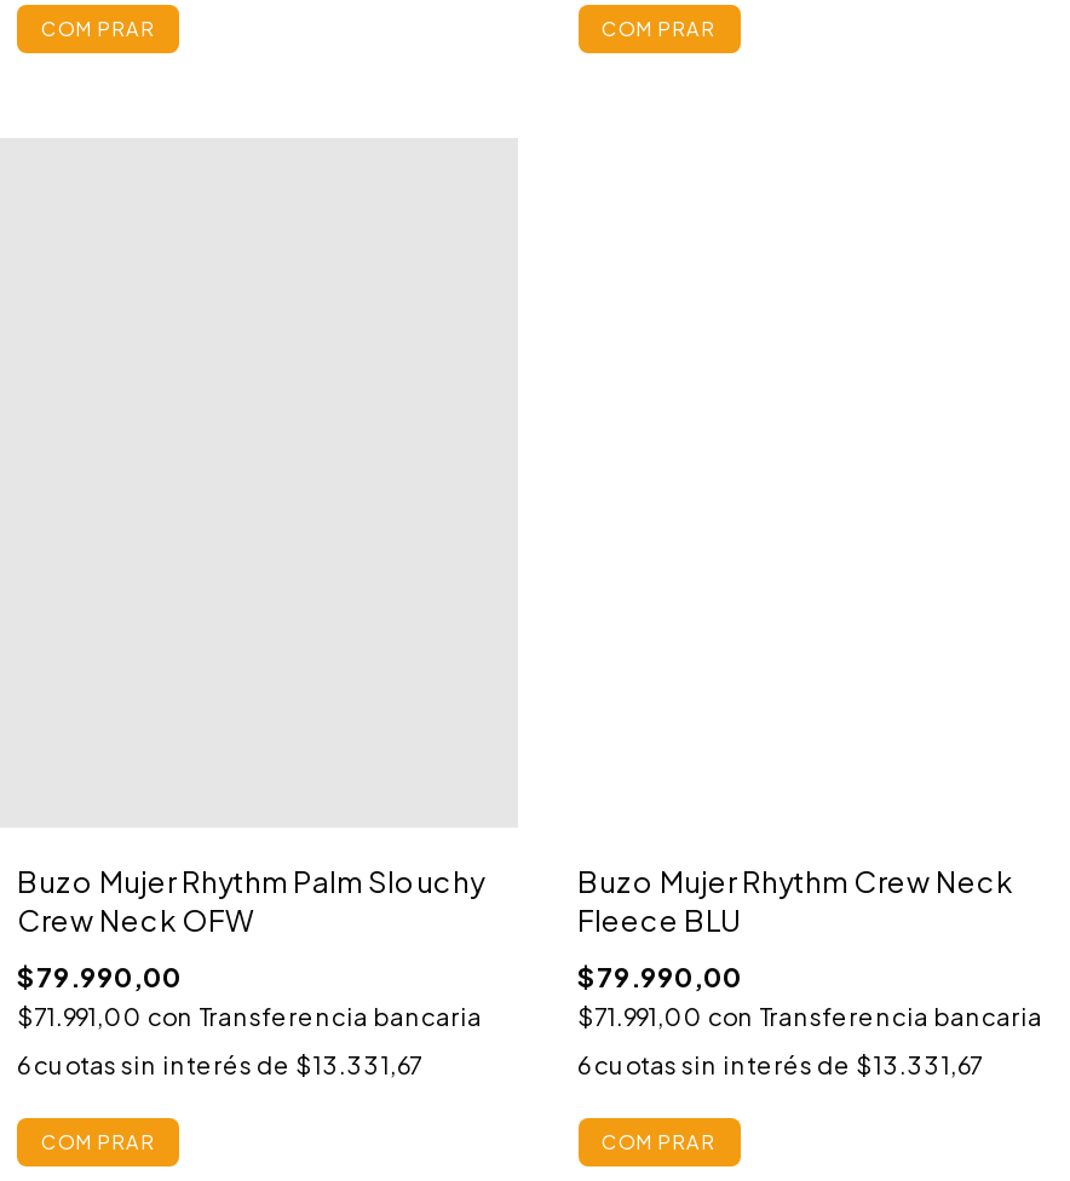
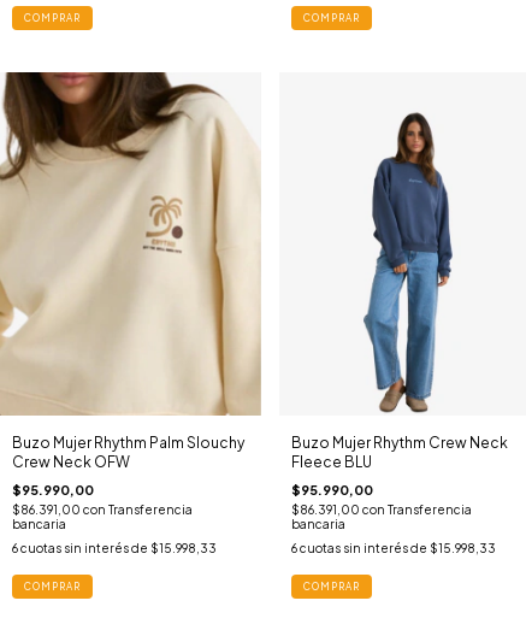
+ [image]

+ [image]

- $79.990,00
- $71.991,00 con Transferencia bancaria
+ $95.990,00
+ $86.391,00 con Transferencia
+ bancaria

- $79.990,00
- $71.991,00 con Transferencia bancaria
+ $95.990,00
+ $86.391,00 con Transferencia
+ bancaria

- 6 cuotas sin interés de $13.331,67
+ 6 cuotas sin interés de $15.998,33

- 6 cuotas sin interés de $13.331,67
+ 6 cuotas sin interés de $15.998,33
